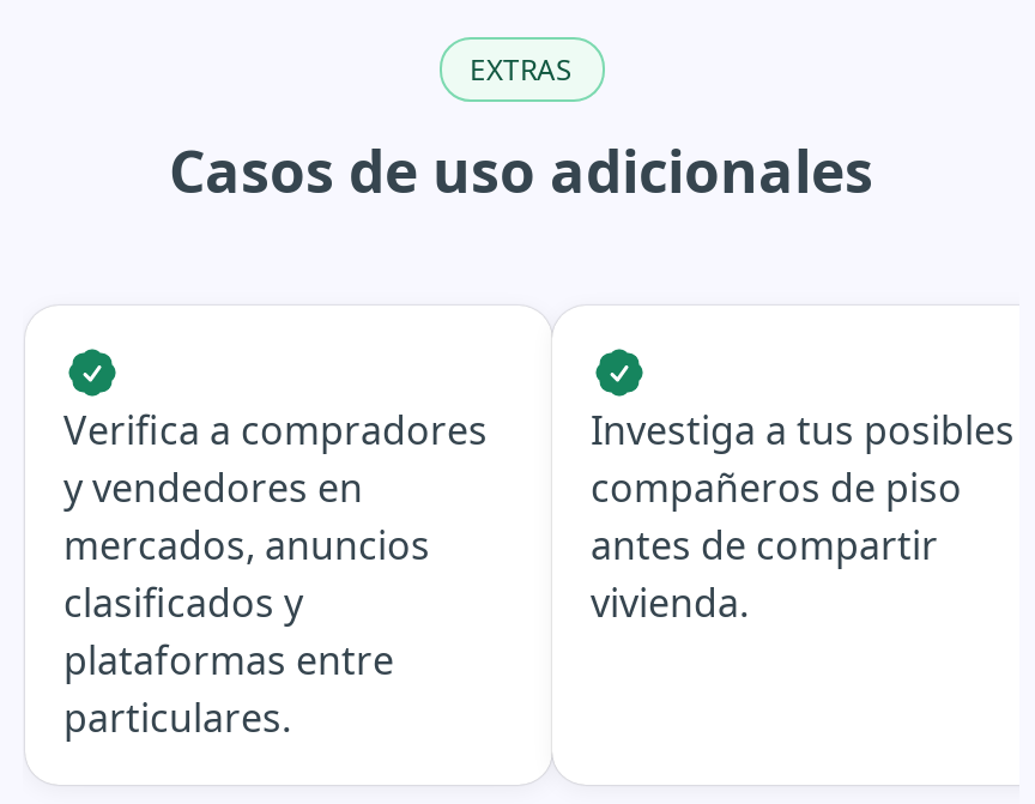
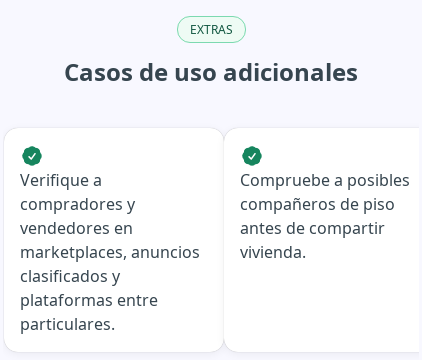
- Verifica a compradores
- y vendedores en
- mercados, anuncios
+ Verifique a
+ compradores y
+ vendedores en
+ marketplaces, anuncios

- Investiga a tus posibles
+ Compruebe a posibles
